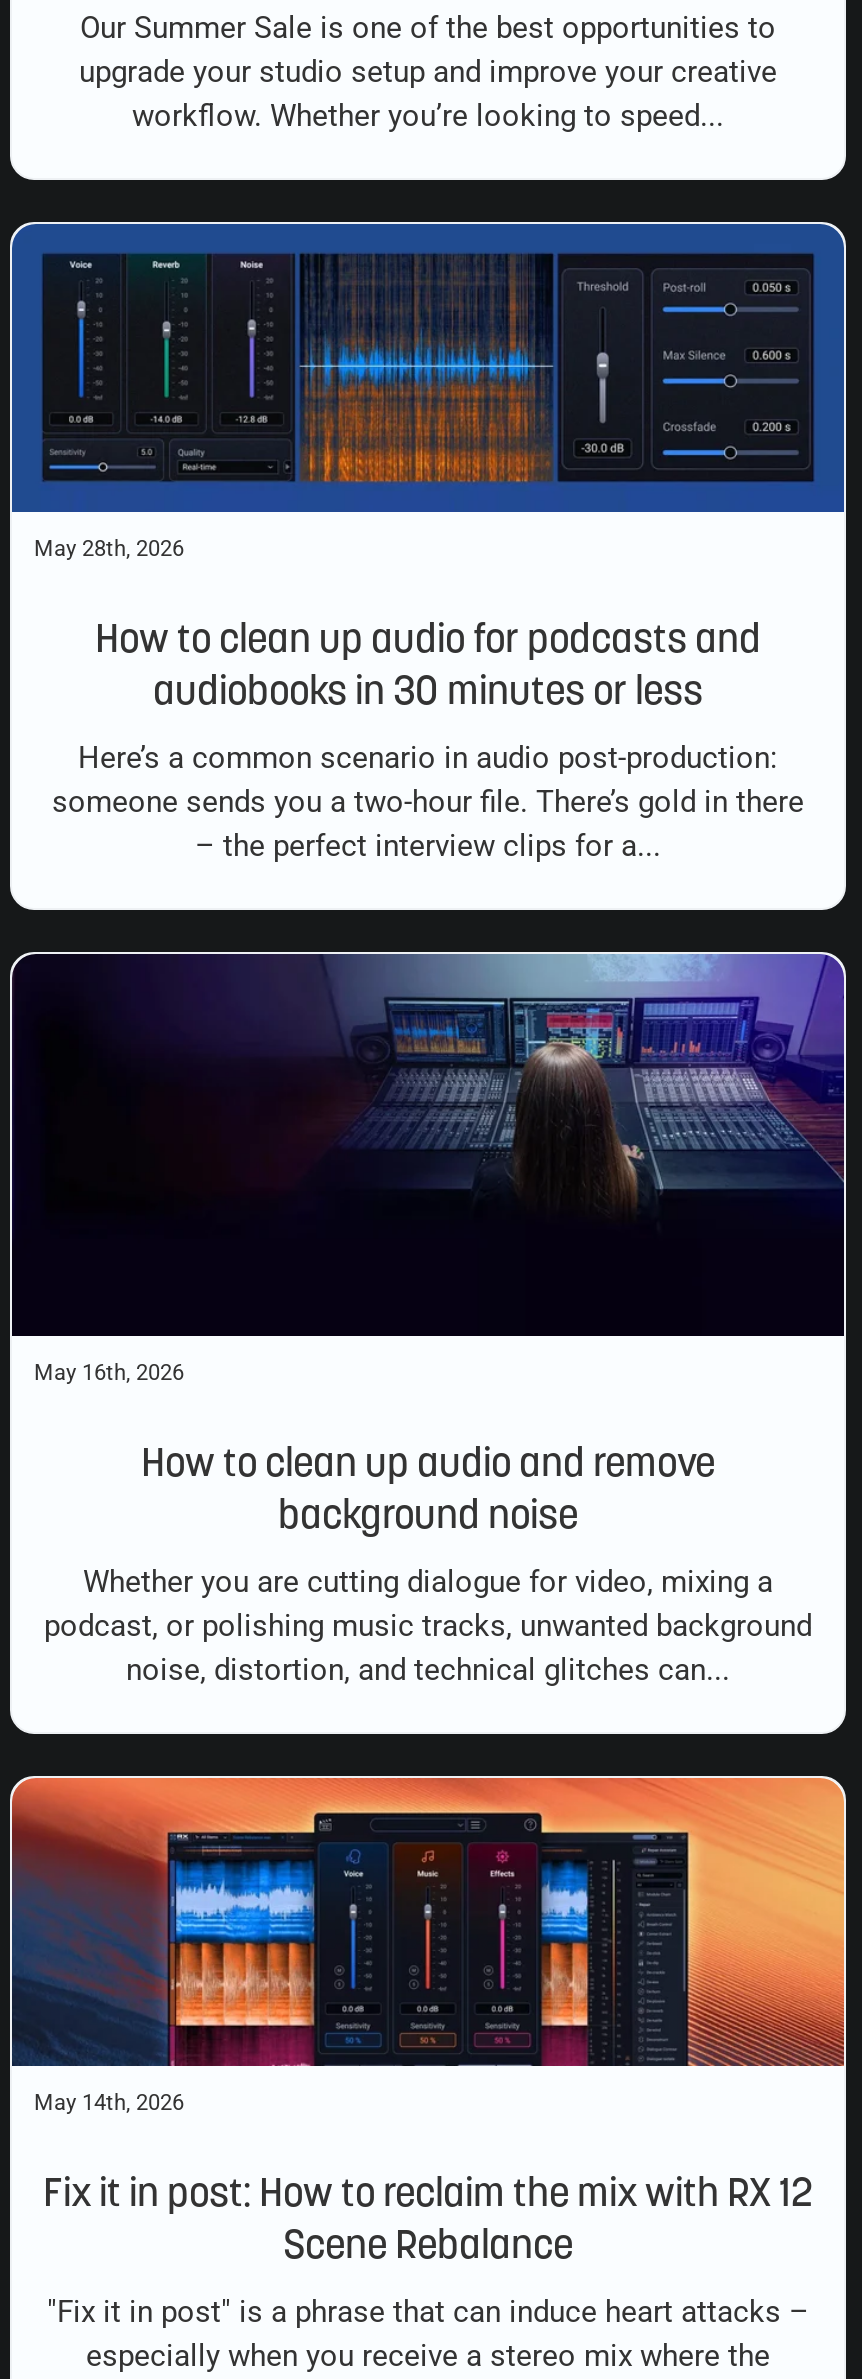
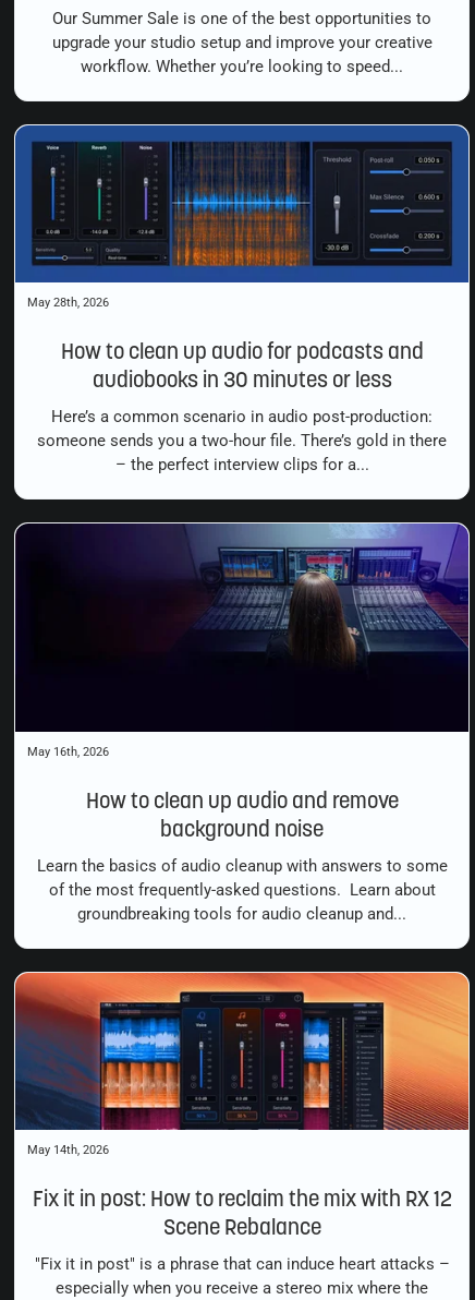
- Whether you are cutting dialogue for video, mixing a
- podcast, or polishing music tracks, unwanted background
- noise, distortion, and technical glitches can...
+ Learn the basics of audio cleanup with answers to some
+ of the most frequently-asked questions. Learn about
+ groundbreaking tools for audio cleanup and...
